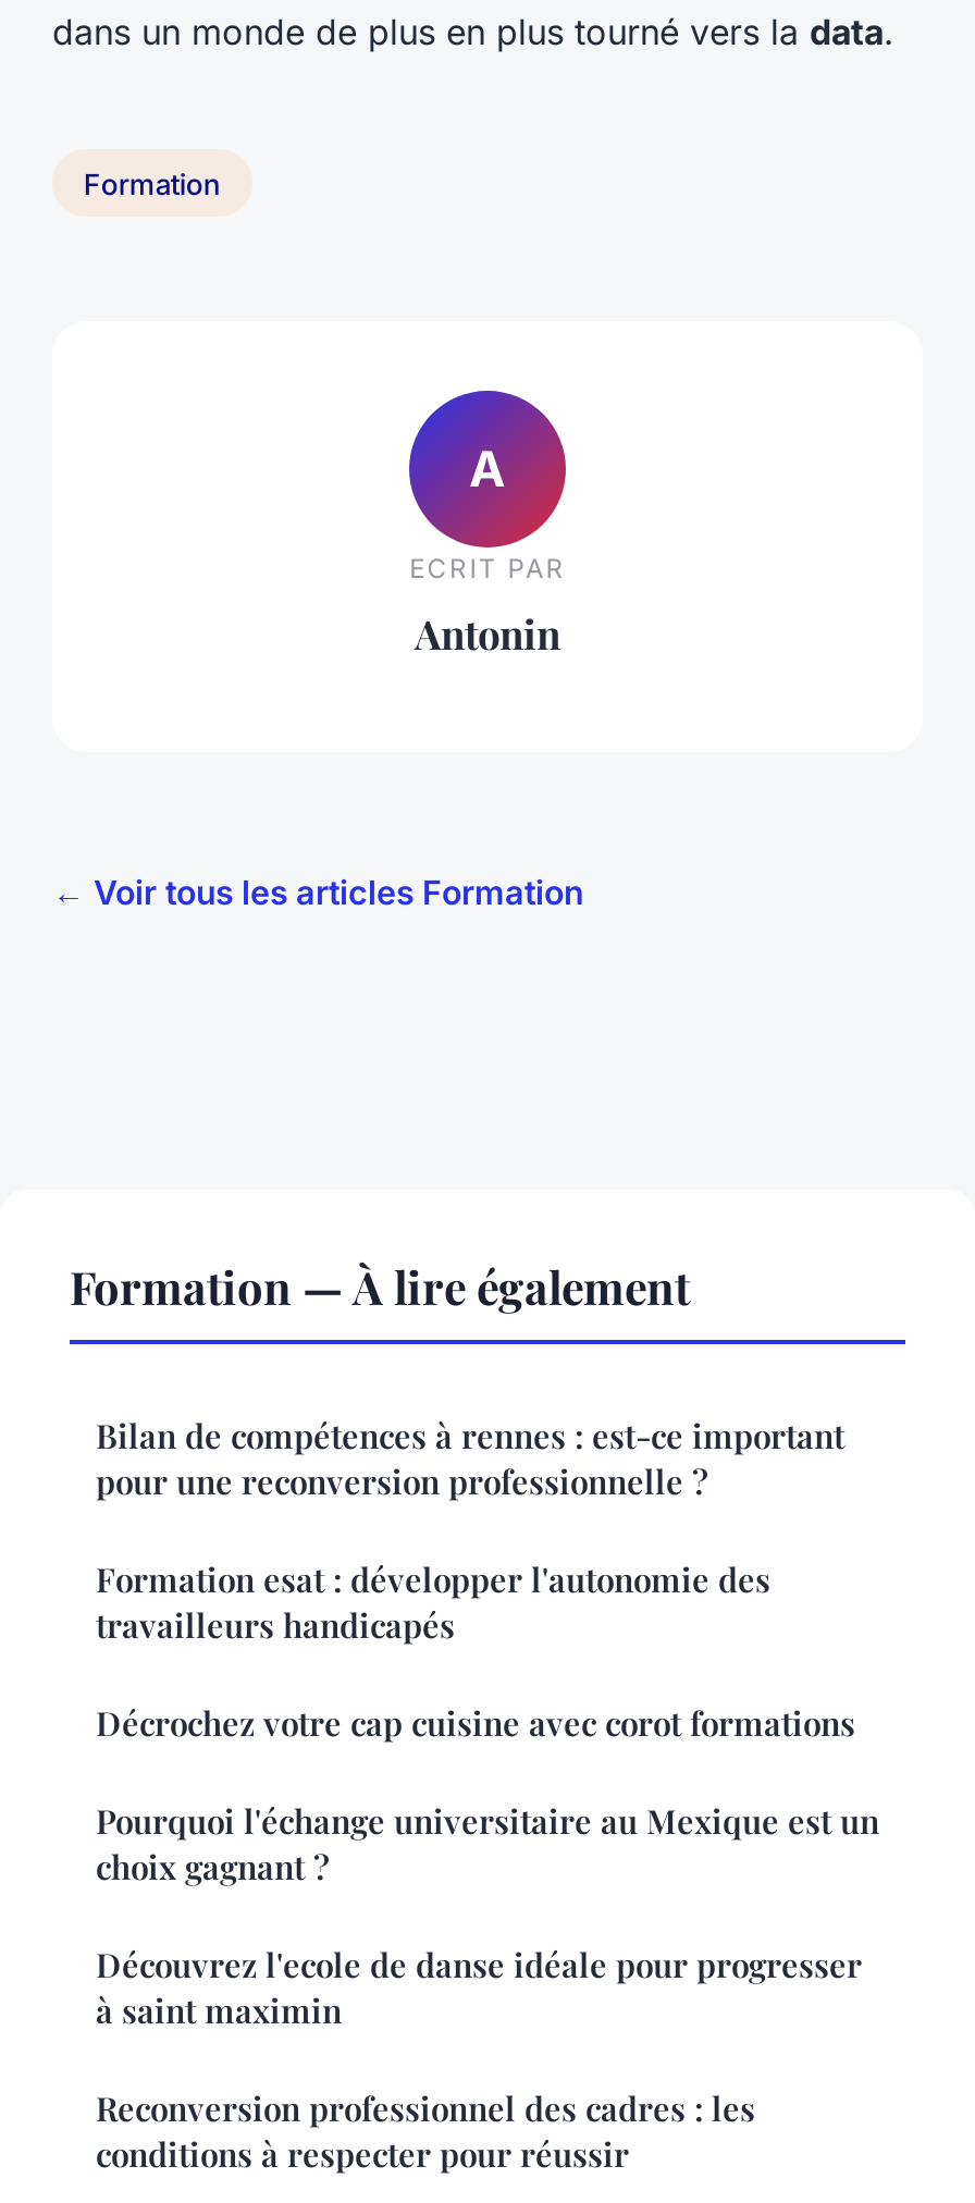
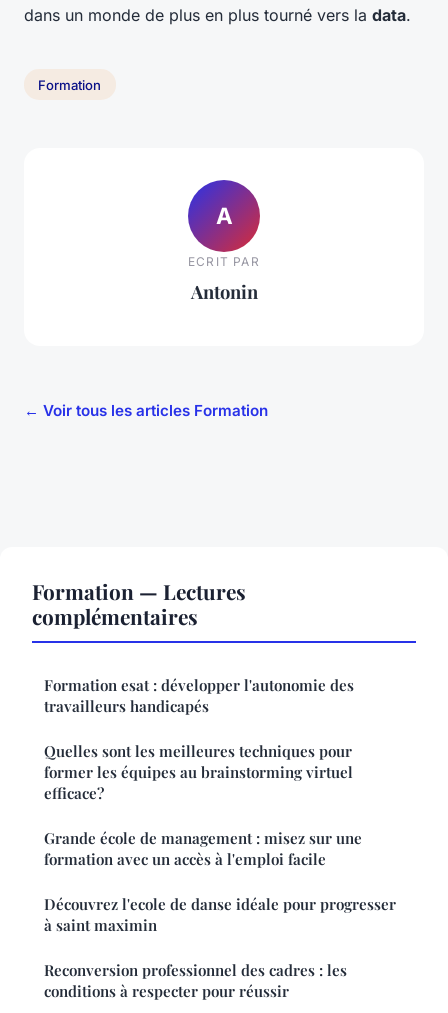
- Formation — À lire également
- Bilan de compétences à rennes : est-ce important
- pour une reconversion professionnelle ?
+ Formation — Lectures
+ complémentaires

moved up: Formation esat : développer l'autonomie des | travailleurs handicapés

- Décrochez votre cap cuisine avec corot formations
+ Quelles sont les meilleures techniques pour
+ former les équipes au brainstorming virtuel
+ efficace?

- Pourquoi l'échange universitaire au Mexique est un
- choix gagnant ?
+ Grande école de management : misez sur une
+ formation avec un accès à l'emploi facile
